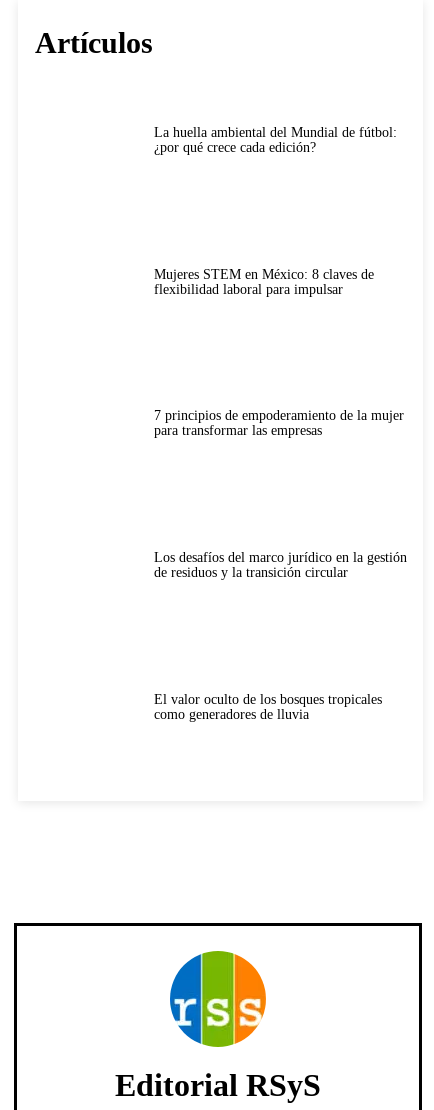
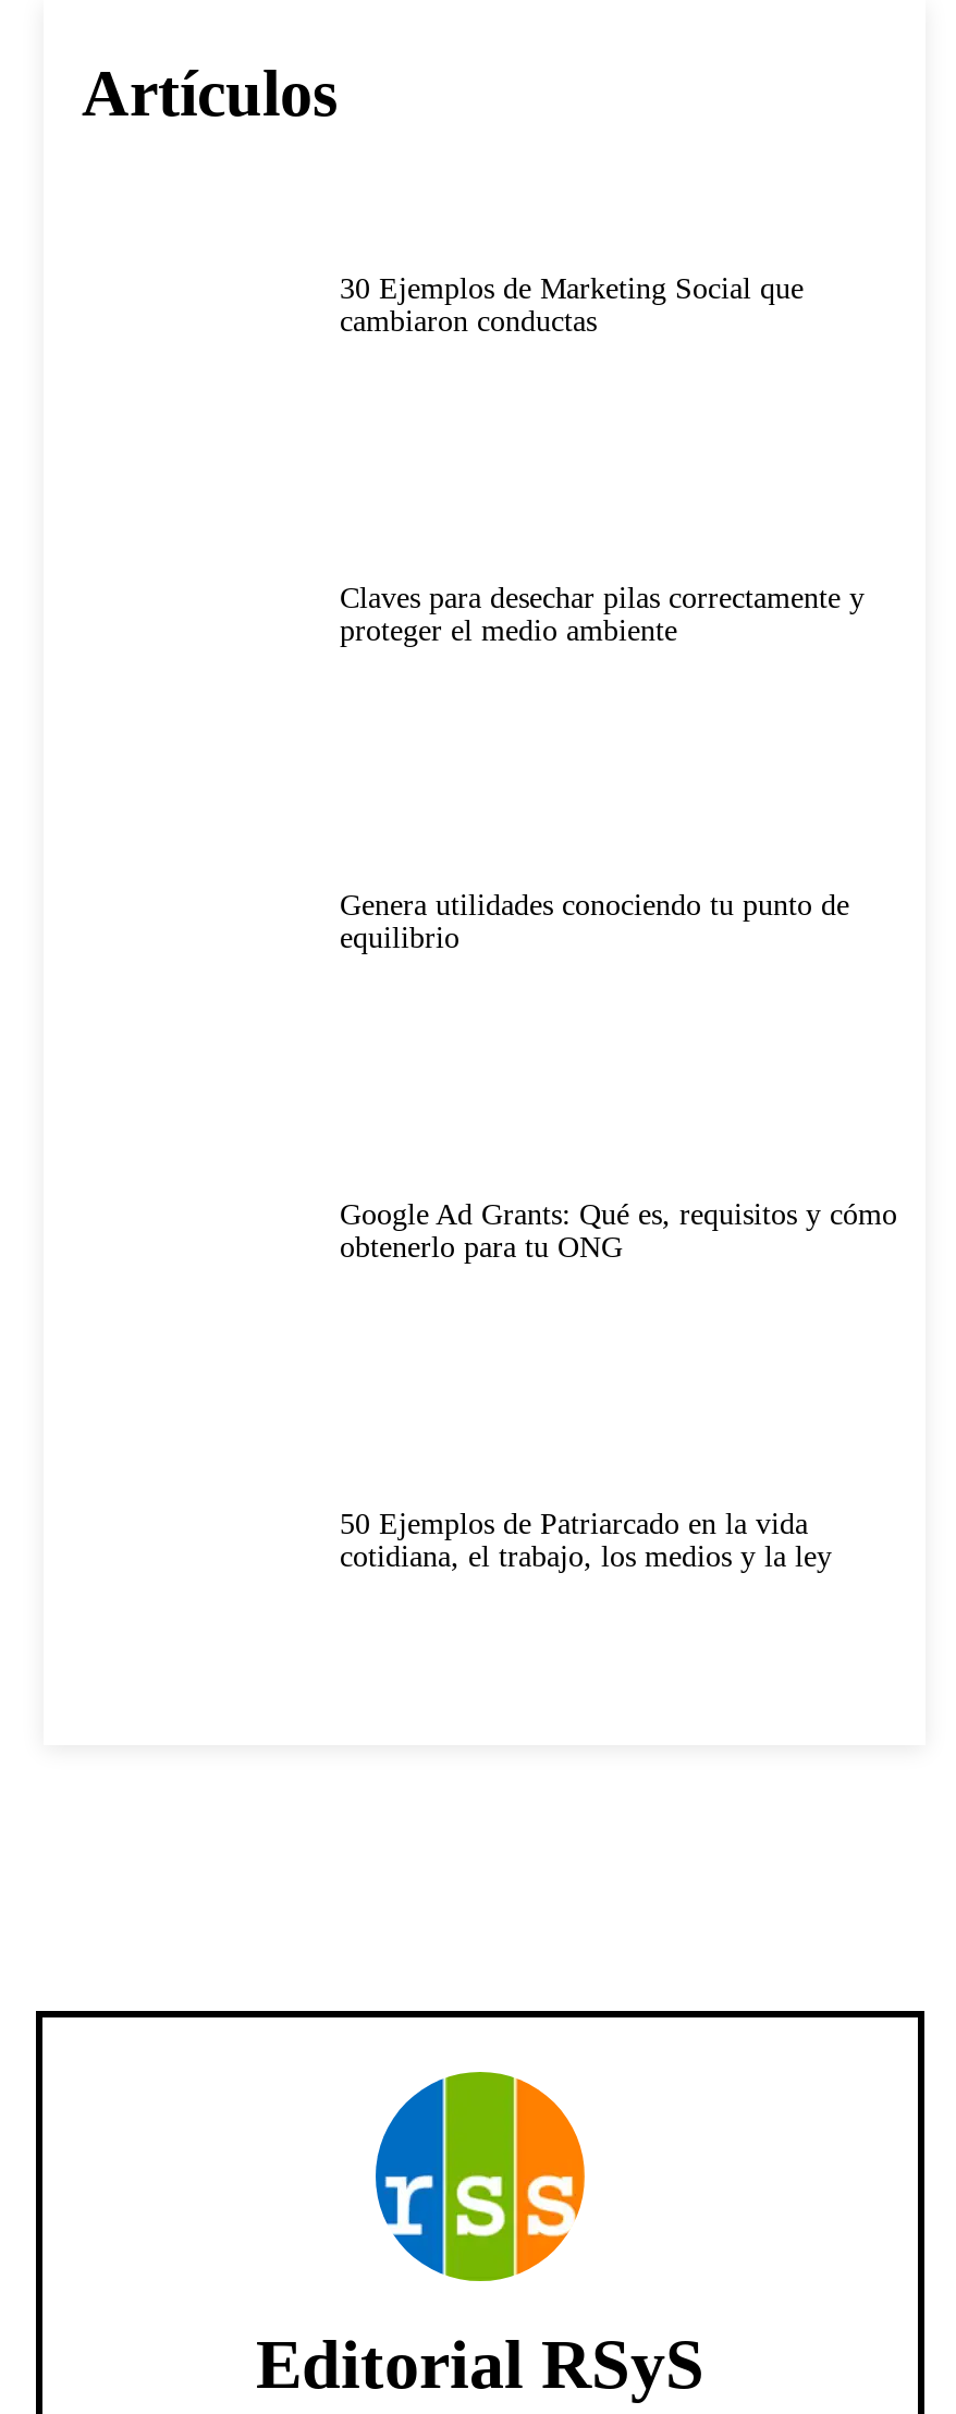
- La huella ambiental del Mundial de fútbol:
- ¿por qué crece cada edición?
+ 30 Ejemplos de Marketing Social que
+ cambiaron conductas

- Mujeres STEM en México: 8 claves de
- flexibilidad laboral para impulsar
+ Claves para desechar pilas correctamente y
+ proteger el medio ambiente

- 7 principios de empoderamiento de la mujer
- para transformar las empresas
+ Genera utilidades conociendo tu punto de
+ equilibrio

- Los desafíos del marco jurídico en la gestión
- de residuos y la transición circular
+ Google Ad Grants: Qué es, requisitos y cómo
+ obtenerlo para tu ONG

- El valor oculto de los bosques tropicales
- como generadores de lluvia
+ 50 Ejemplos de Patriarcado en la vida
+ cotidiana, el trabajo, los medios y la ley
